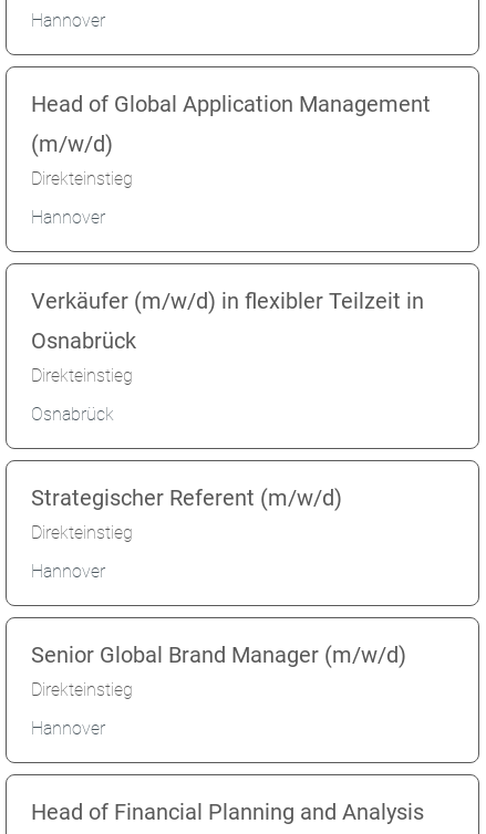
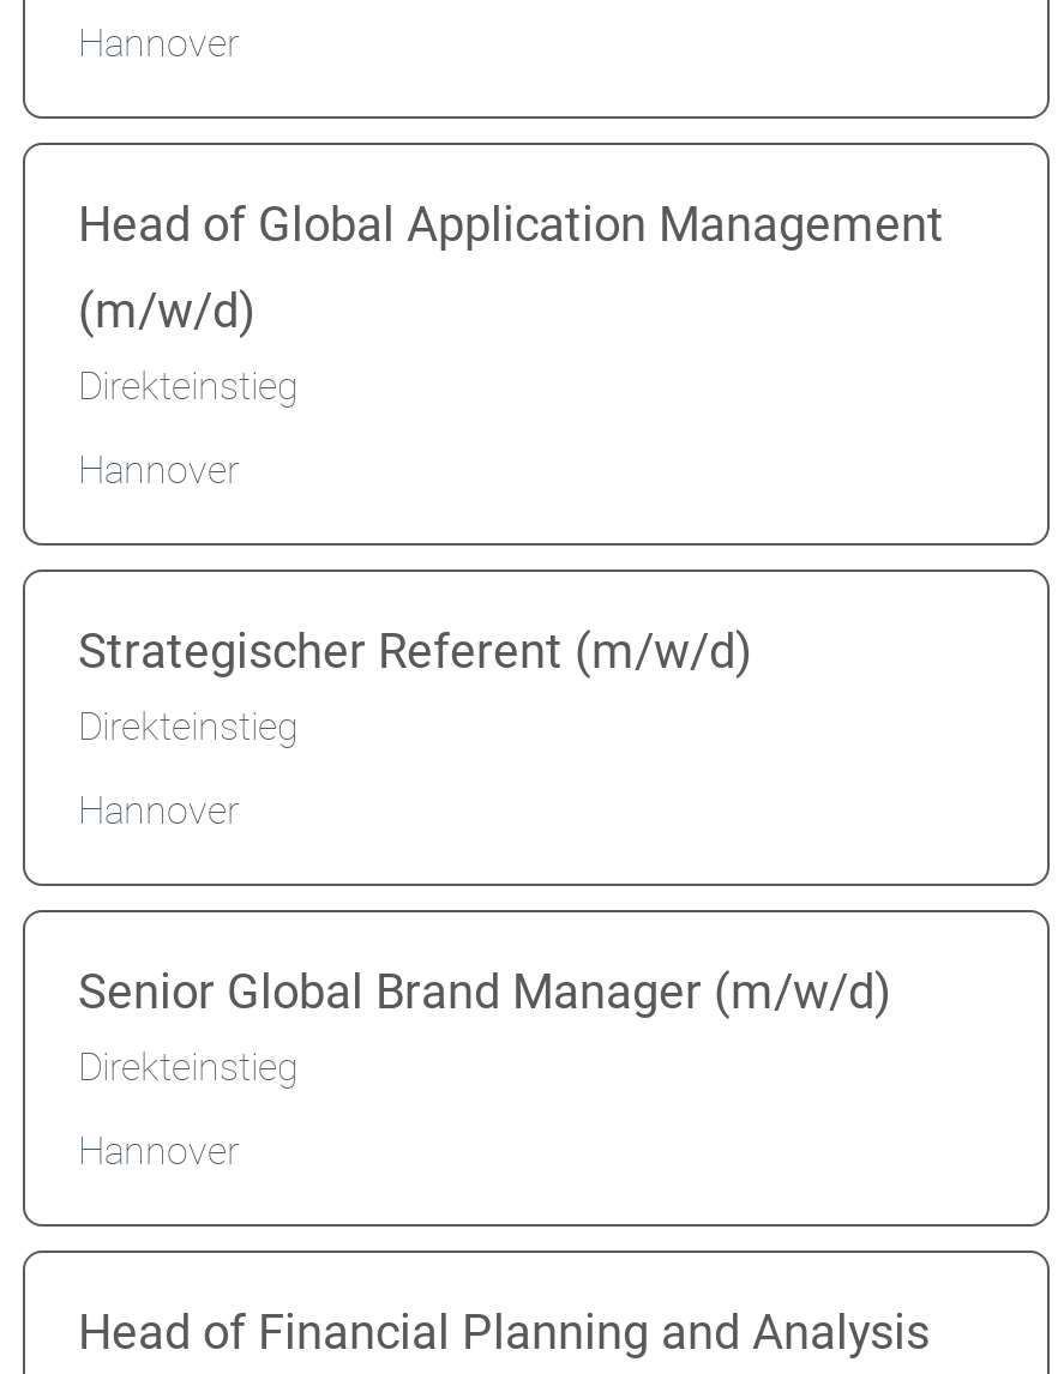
- Verkäufer (m/w/d) in flexibler Teilzeit in
- Osnabrück
- Direkteinstieg
- Osnabrück
